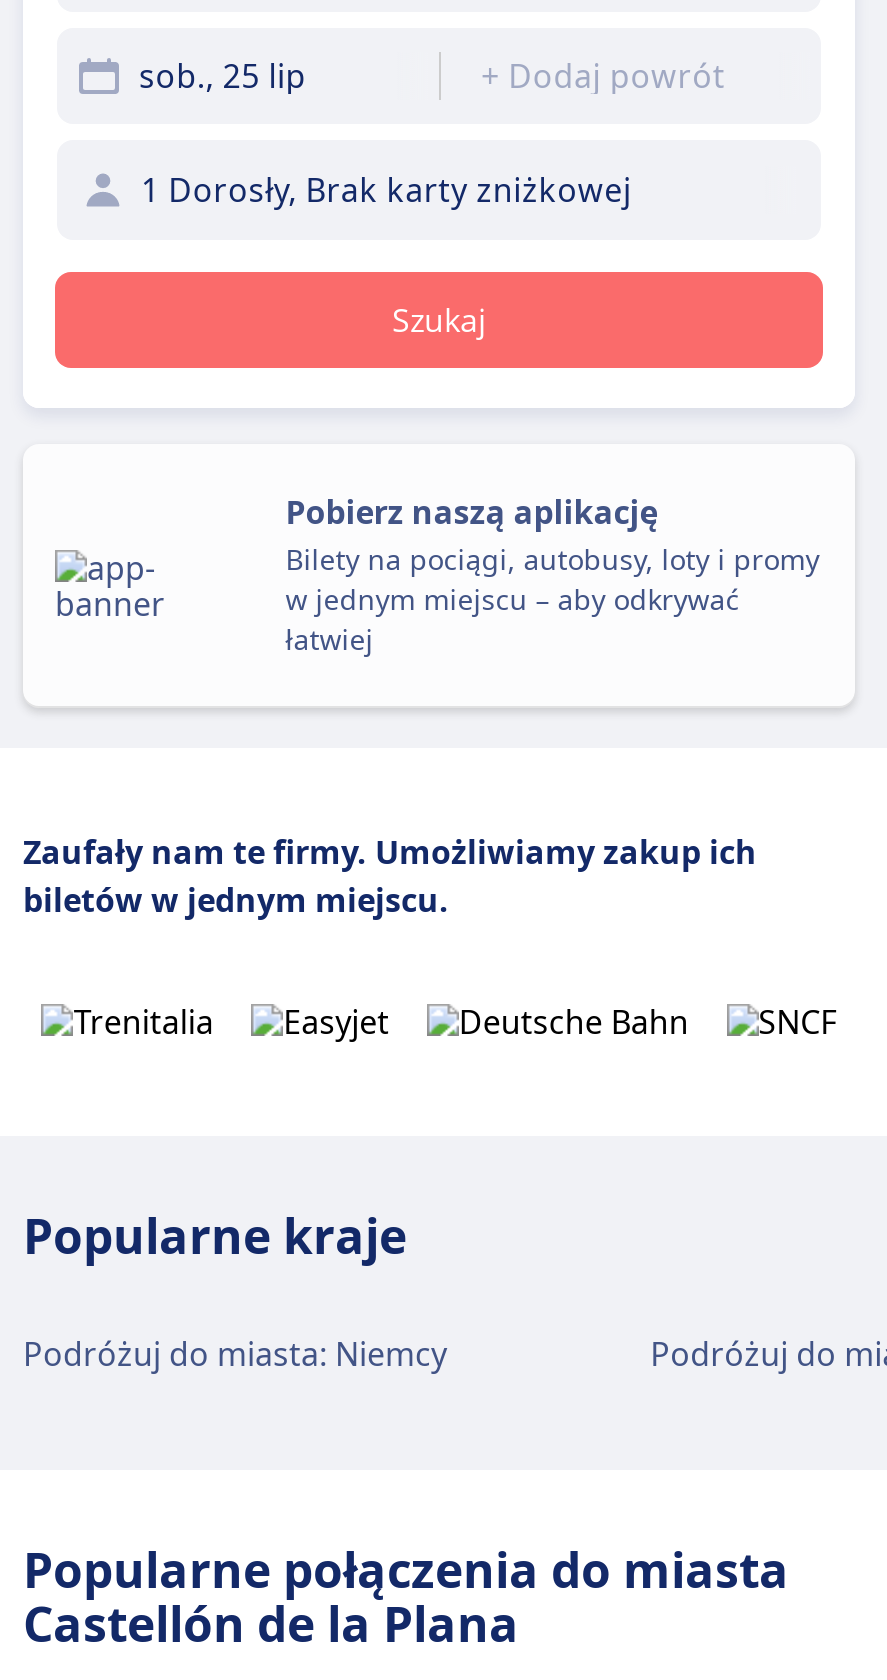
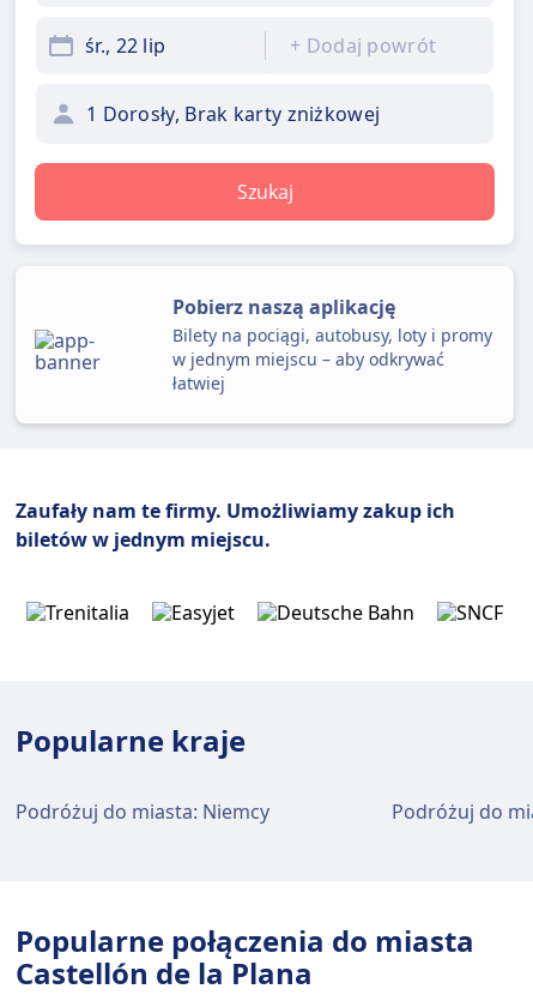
- sob., 25 lip
+ śr., 22 lip
